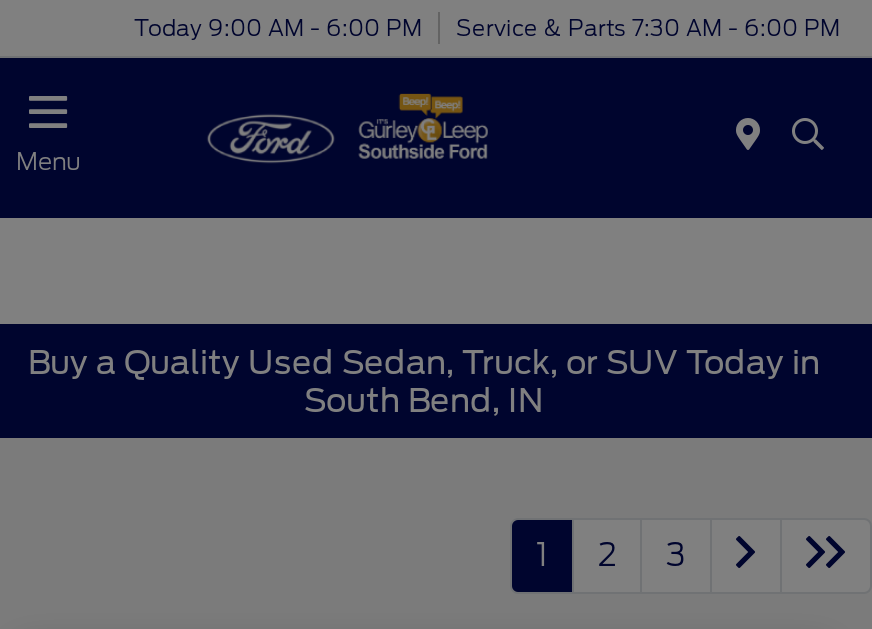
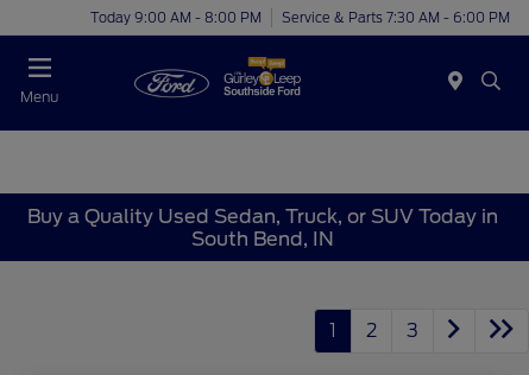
- Today 9:00 AM - 6:00 PM Service & Parts 7:30 AM - 6:00 PM
+ Today 9:00 AM - 8:00 PM Service & Parts 7:30 AM - 6:00 PM
